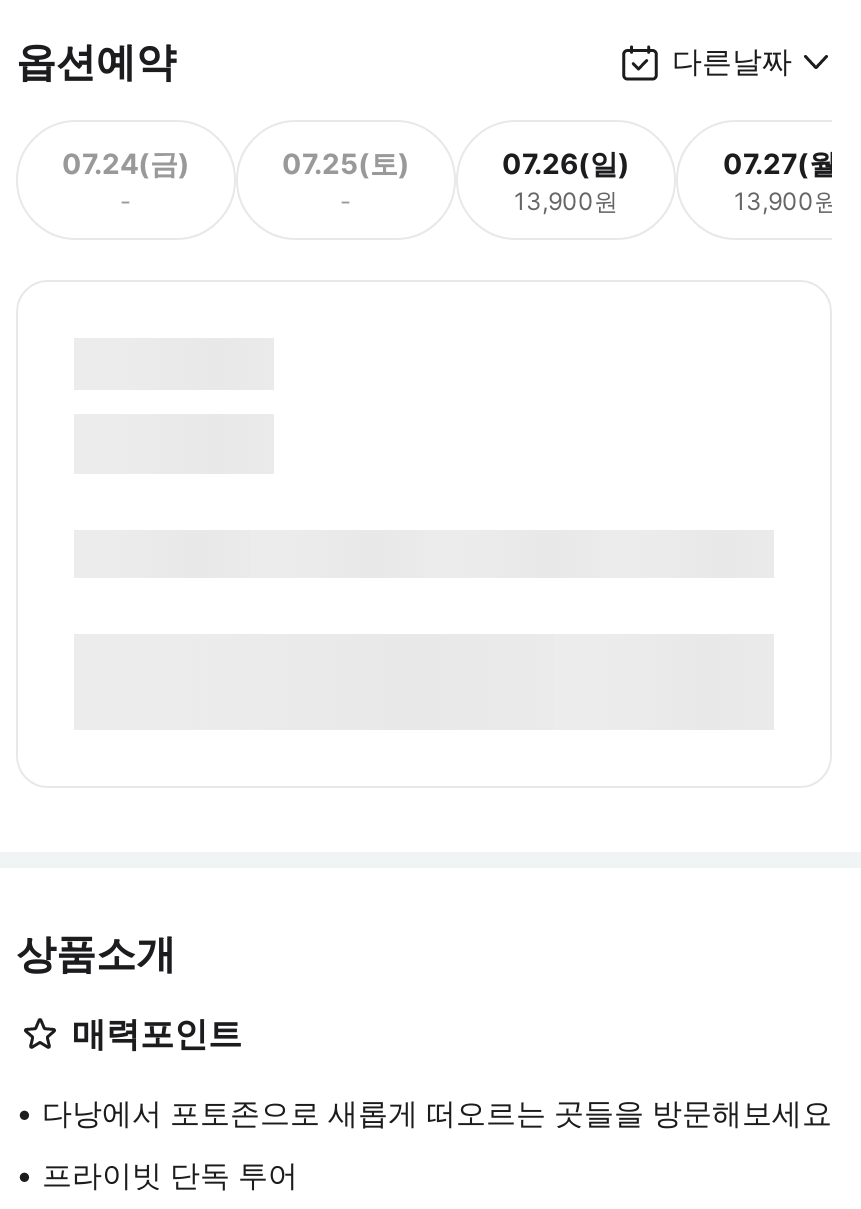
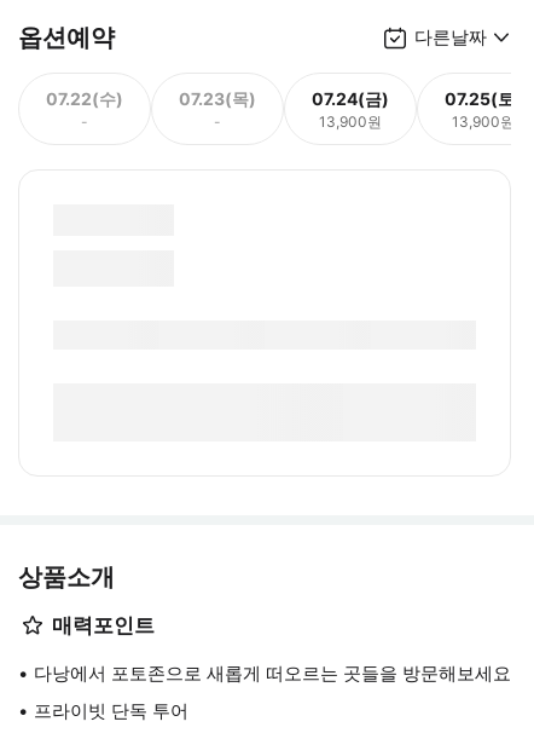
- 07.24(금)
+ 07.22(수)

- 07.25(토)
+ 07.23(목)

- 07.26(일)
+ 07.24(금)

- 07.27(월)
+ 07.25(토)
